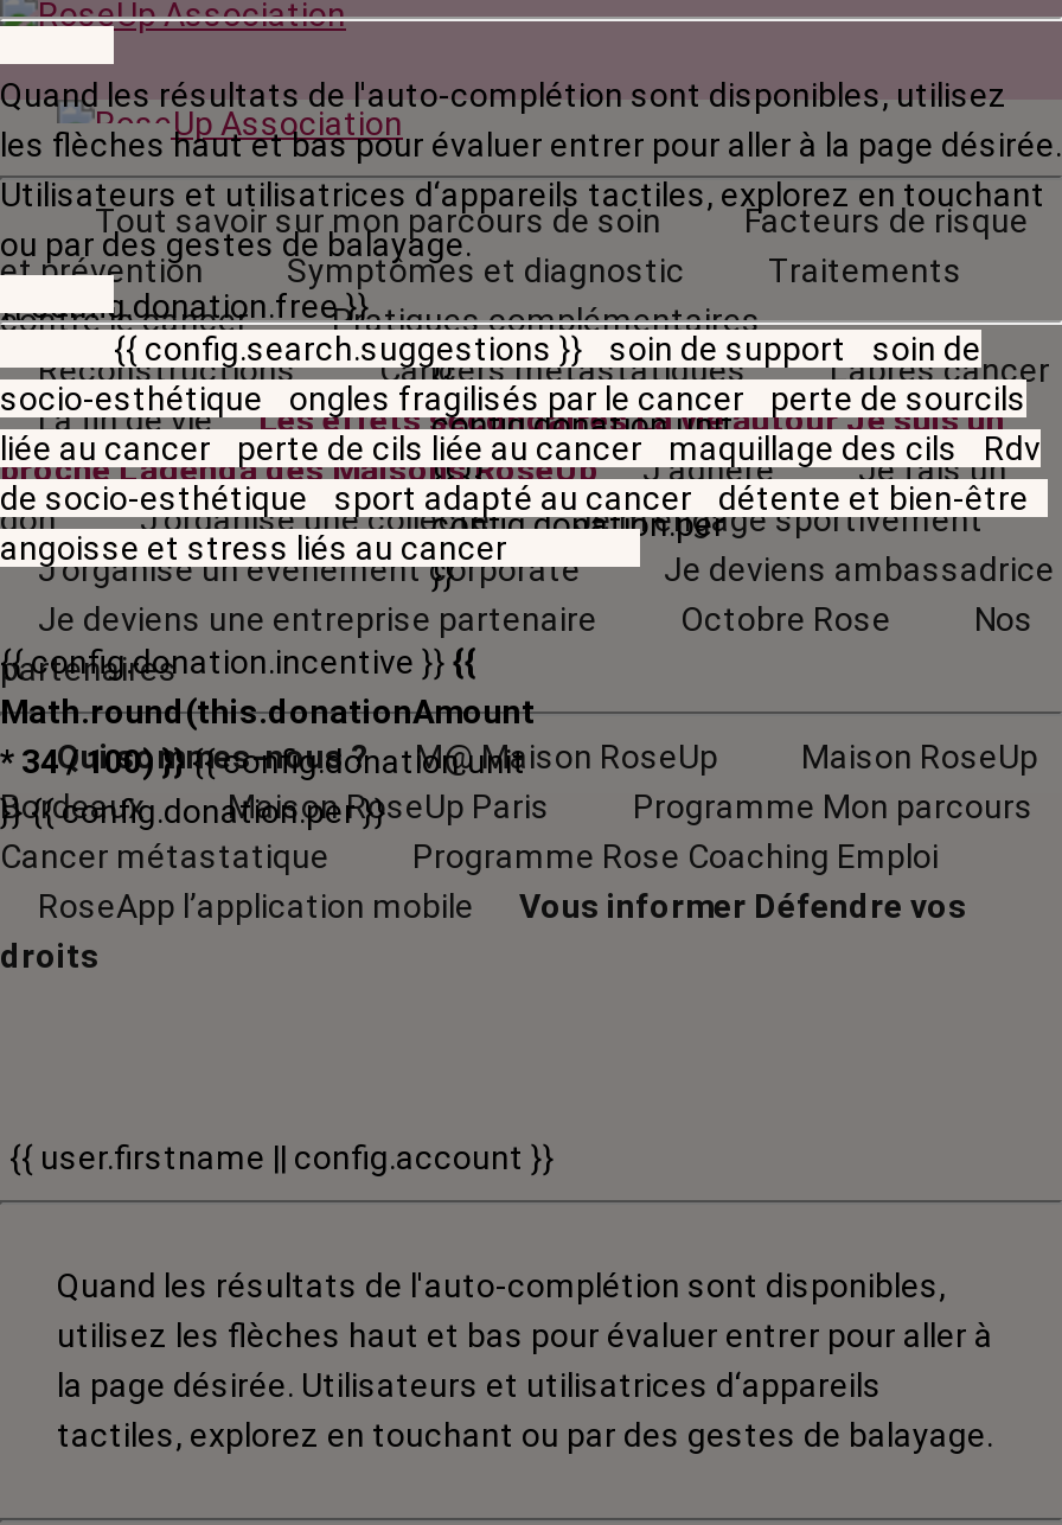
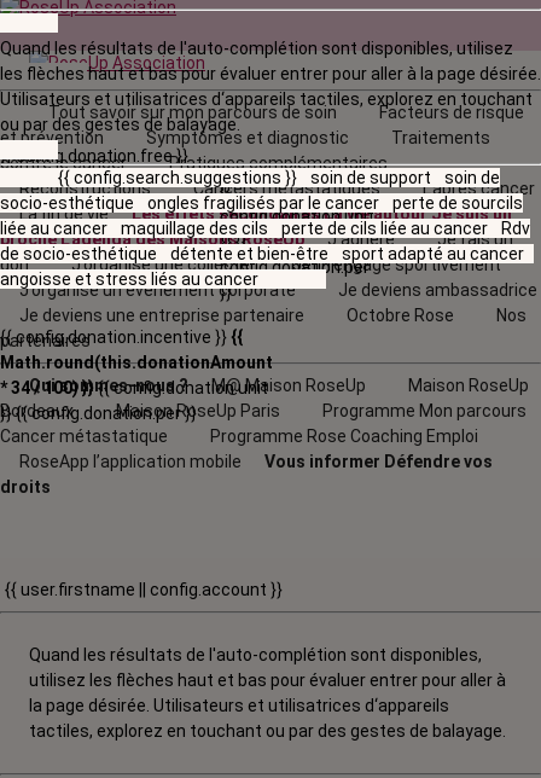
- liée au cancer perte de cils liée au cancer maquillage des cils Rdv
+ liée au cancer maquillage des cils perte de cils liée au cancer Rdv

- de socio-esthétique sport adapté au cancer détente et bien-être
+ de socio-esthétique détente et bien-être sport adapté au cancer
